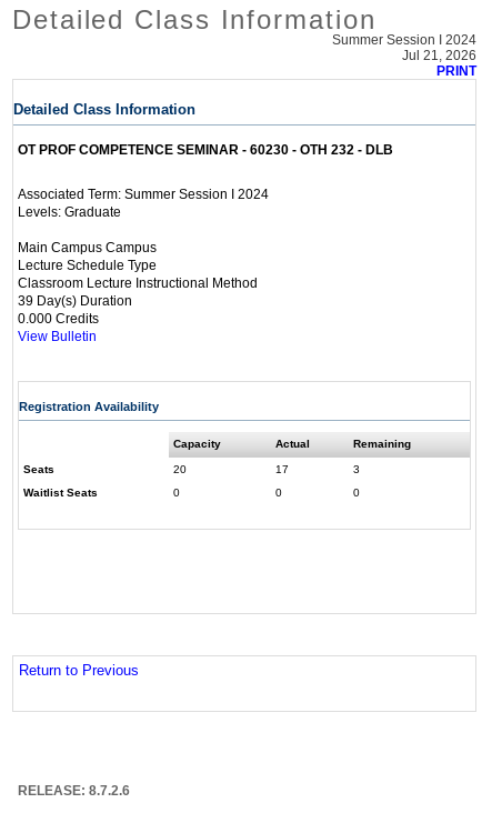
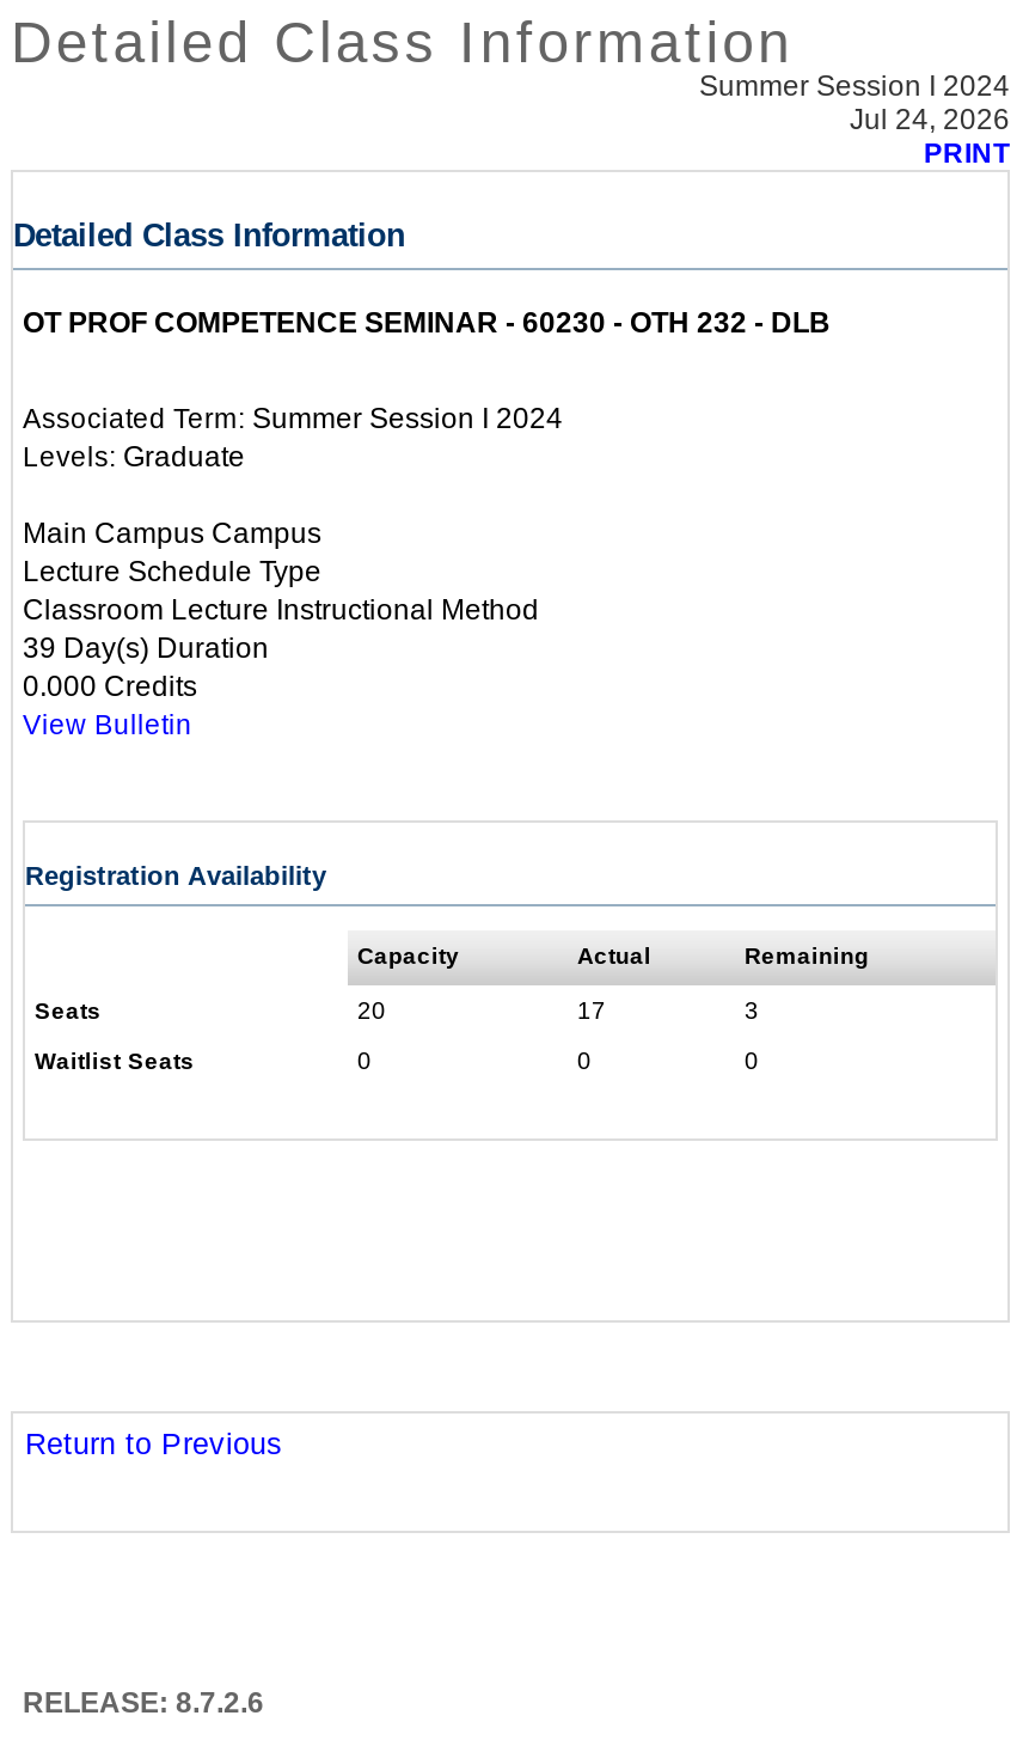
- Jul 21, 2026
+ Jul 24, 2026
